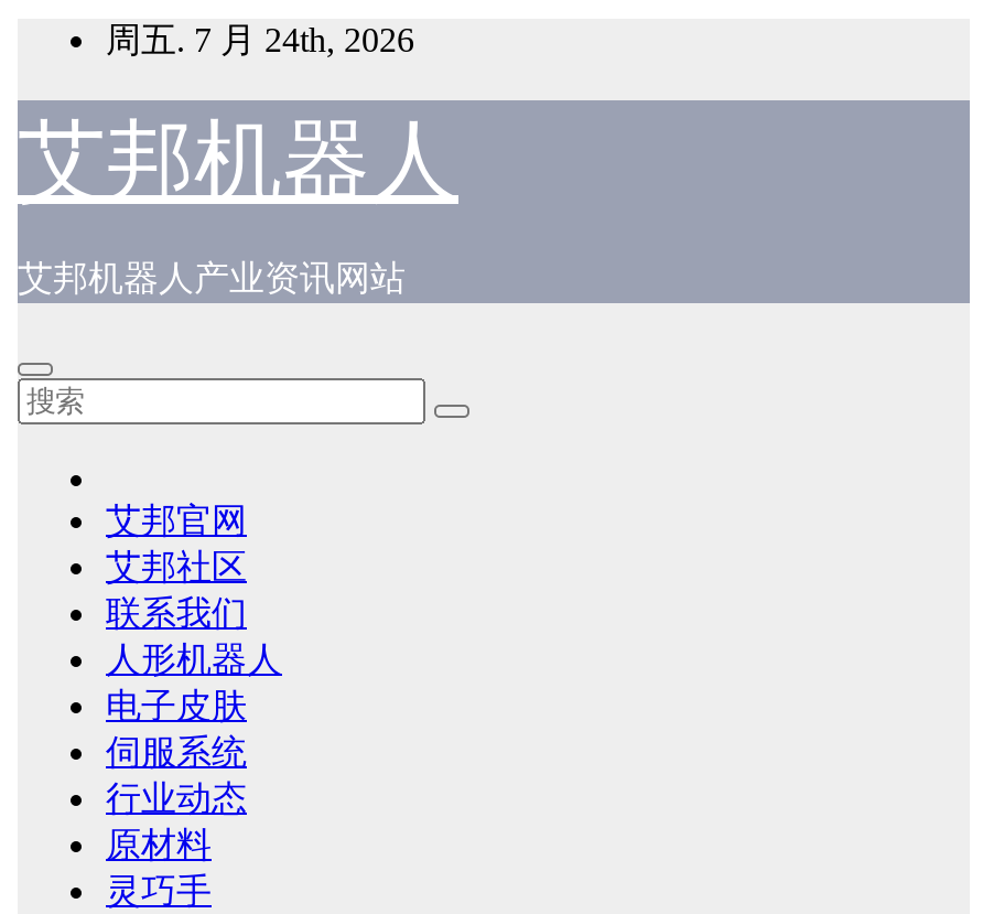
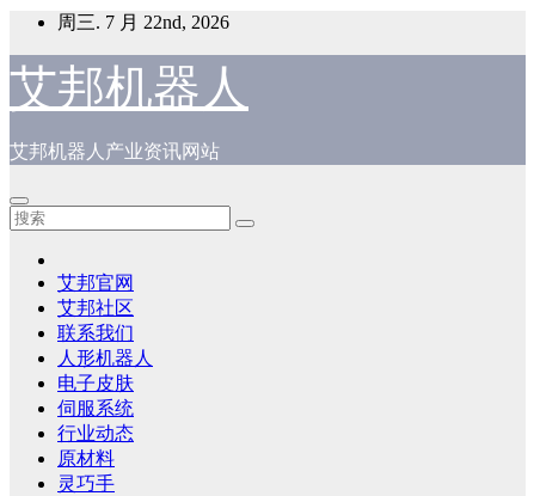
- 周五. 7 月 24th, 2026
+ 周三. 7 月 22nd, 2026
